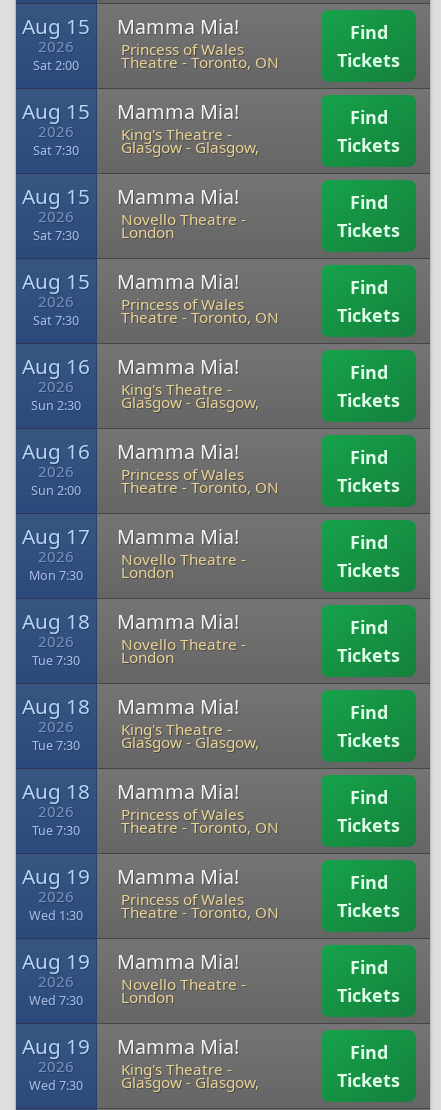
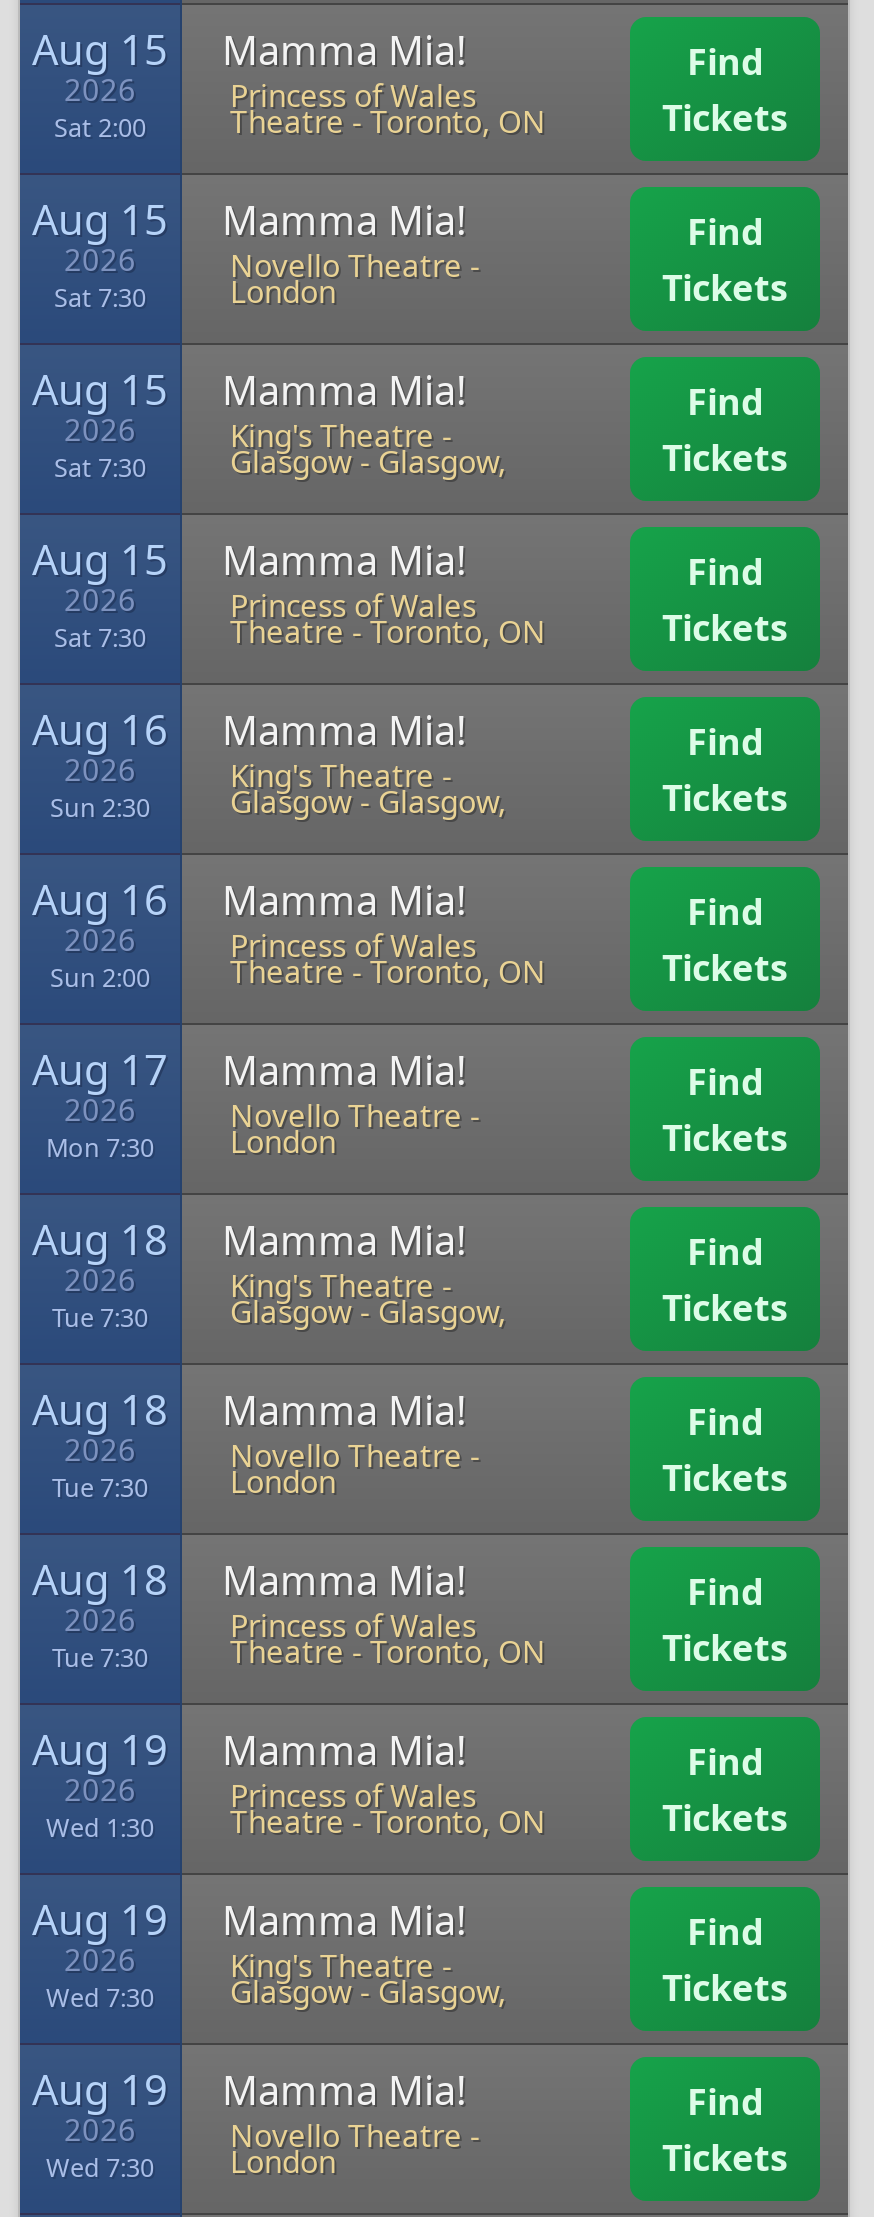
- King's Theatre -
- Glasgow-Glasgow,
+ Novello Theatre -
+ London

- Novello Theatre -
- London
+ King's Theatre -
+ Glasgow-Glasgow,

- Novello Theatre -
- London
+ King's Theatre -
+ Glasgow-Glasgow,

- King's Theatre -
- Glasgow-Glasgow,
+ Novello Theatre -
+ London

- Novello Theatre -
- London
+ King's Theatre -
+ Glasgow-Glasgow,

- King's Theatre -
- Glasgow-Glasgow,
+ Novello Theatre -
+ London
